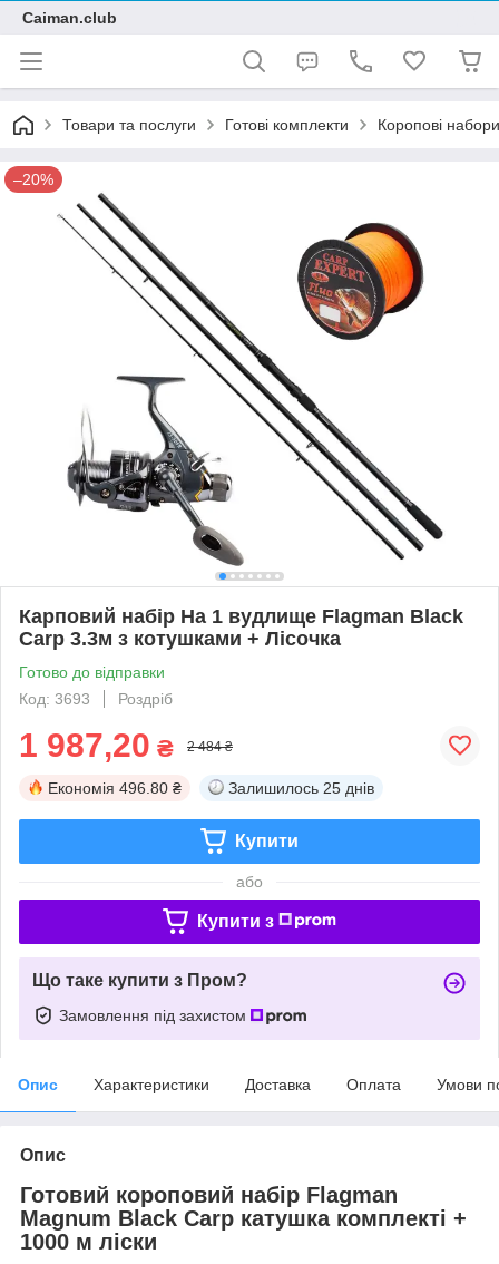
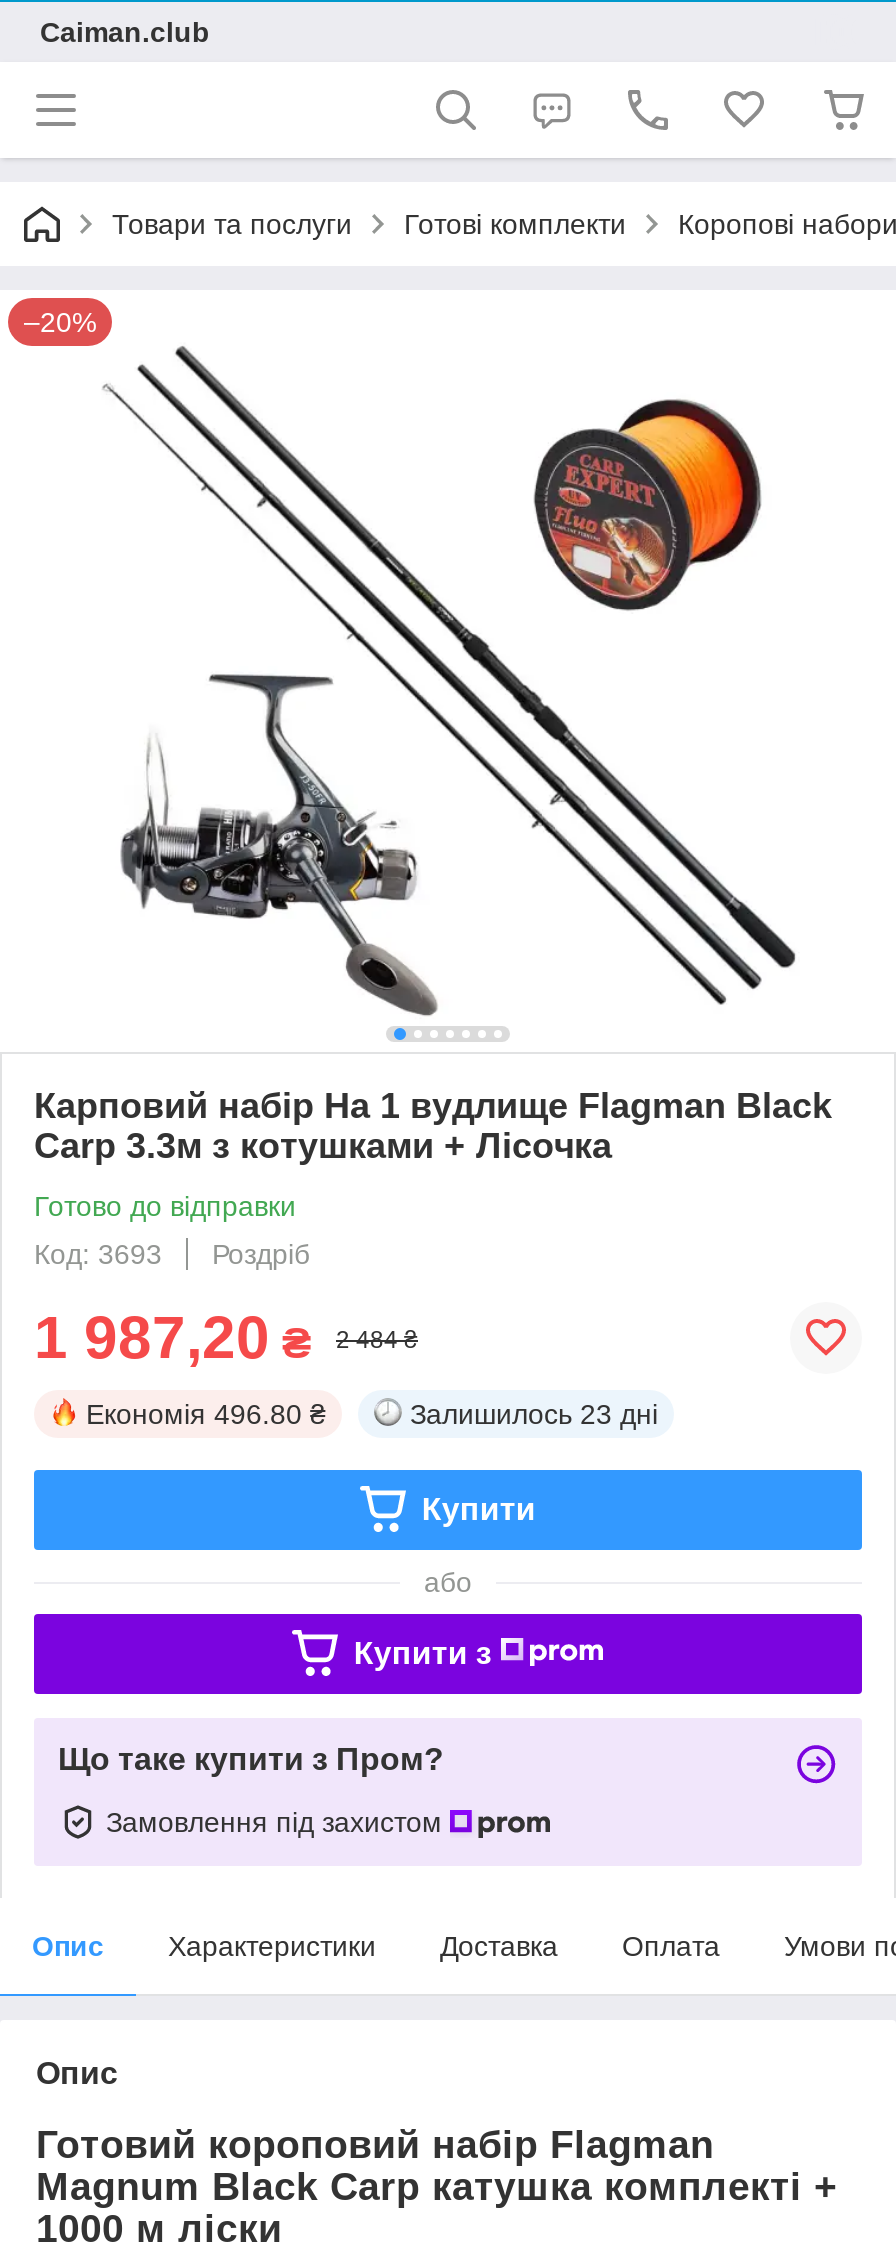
- Залишилось 25 днів
+ Залишилось 23 дні
